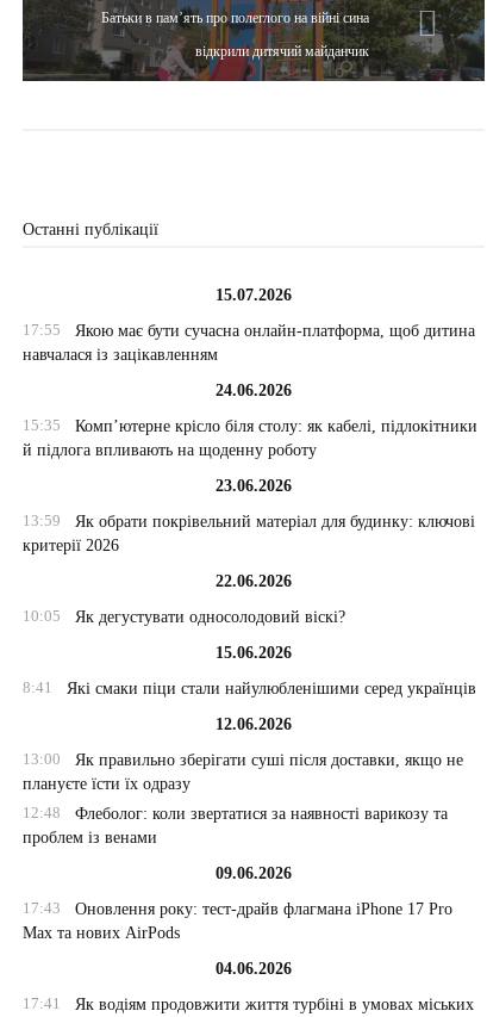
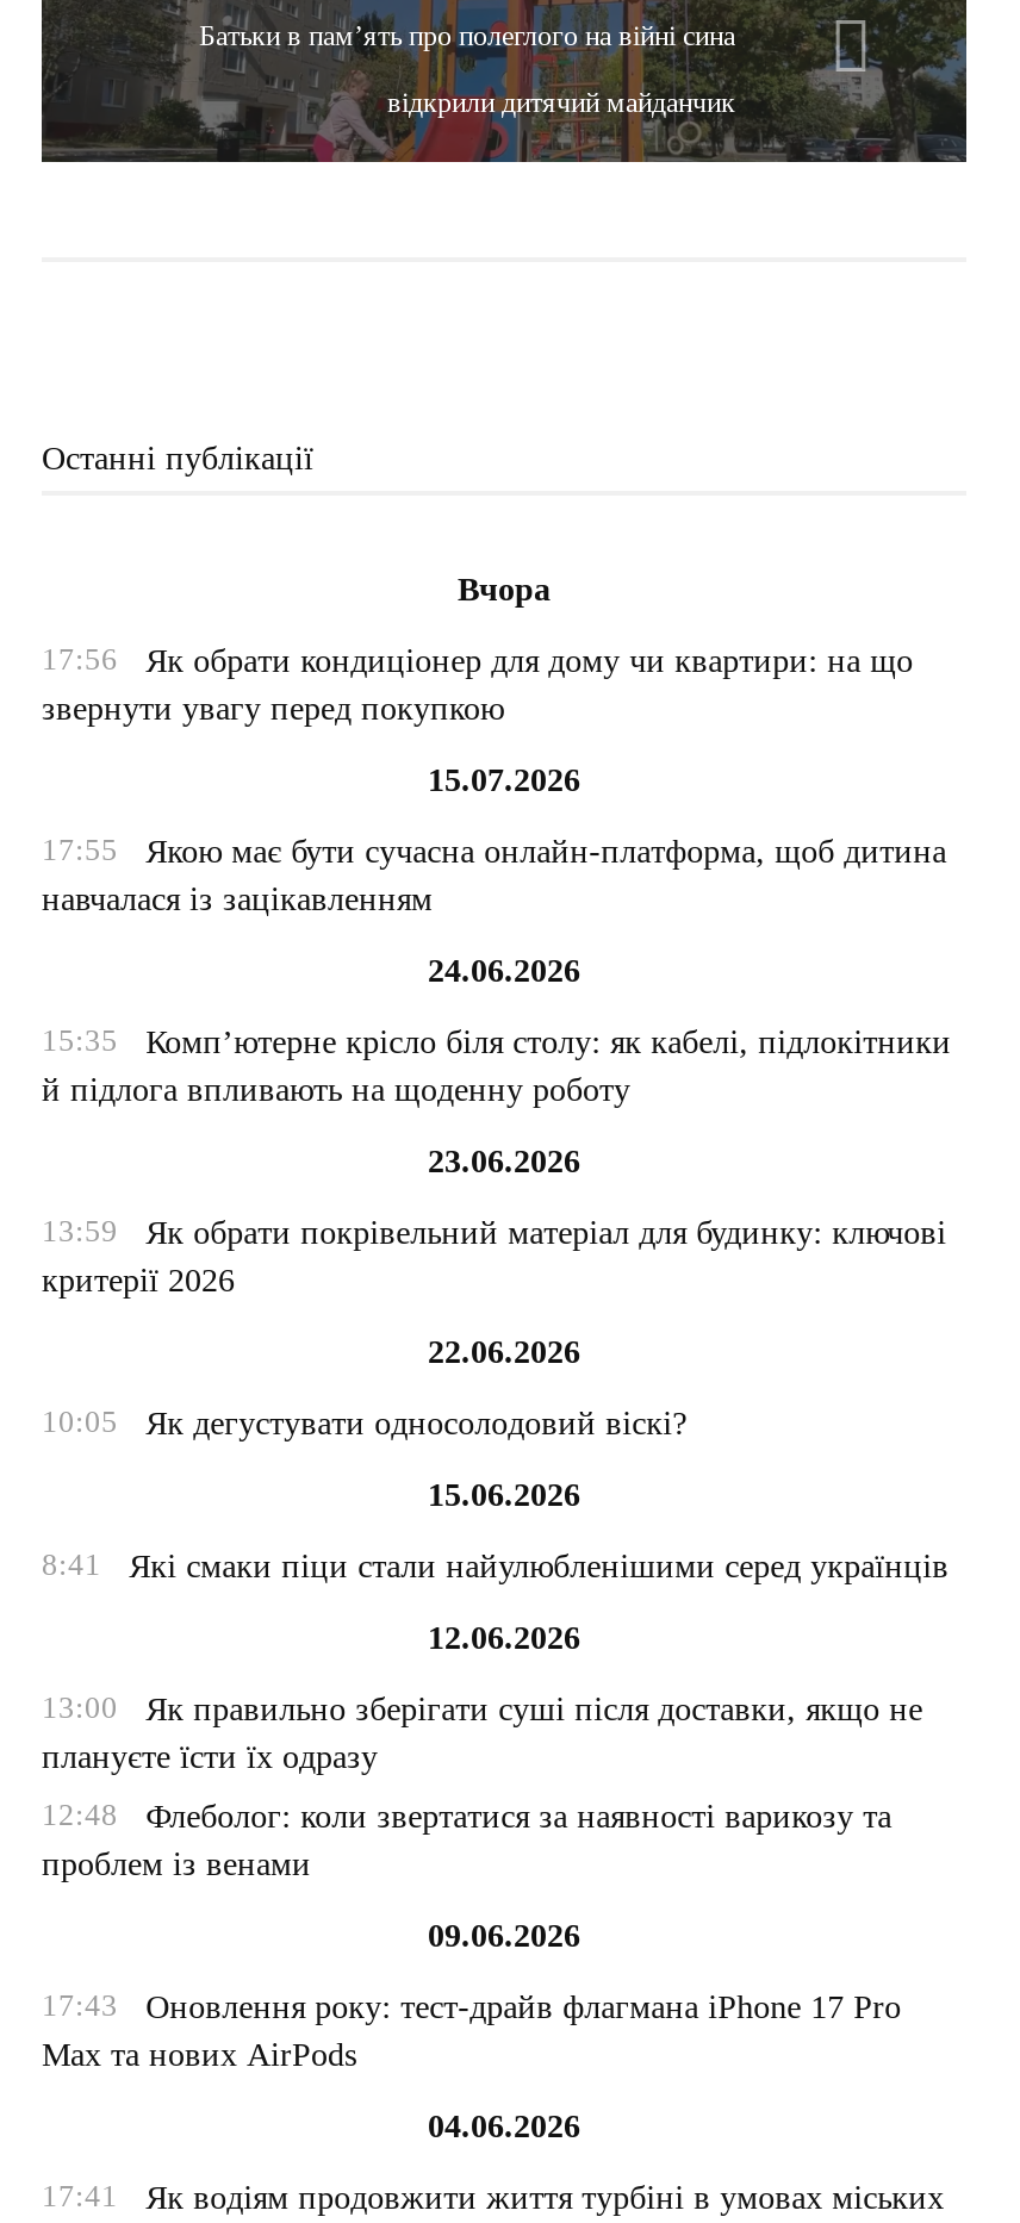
+ Вчора
+ 17:56
+ Як обрати кондиціонер для дому чи квартири: на що
+ звернути увагу перед покупкою
